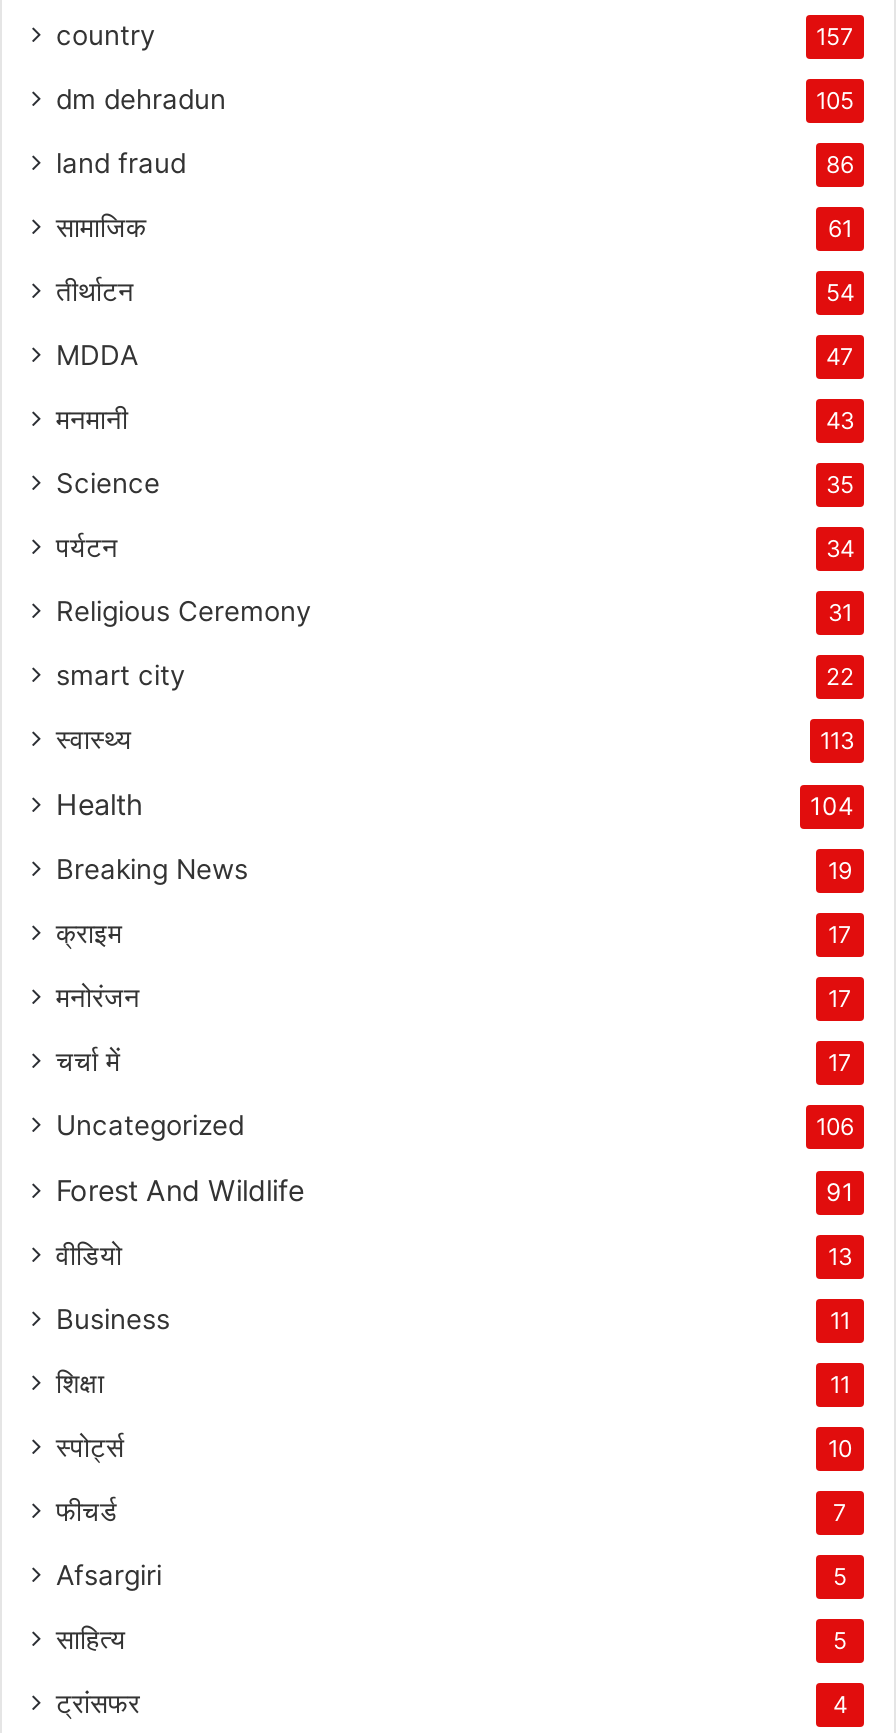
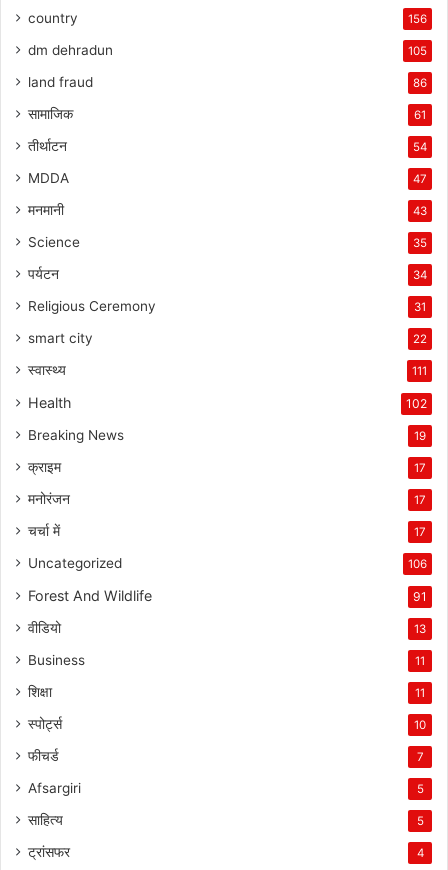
- 157
+ 156

- 113
+ 111

- 104
+ 102
